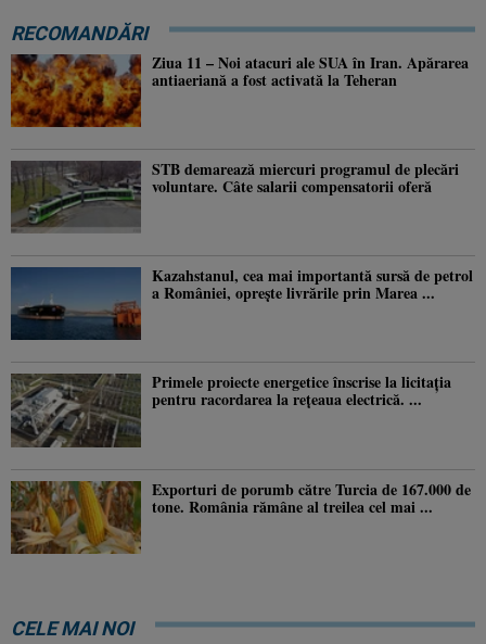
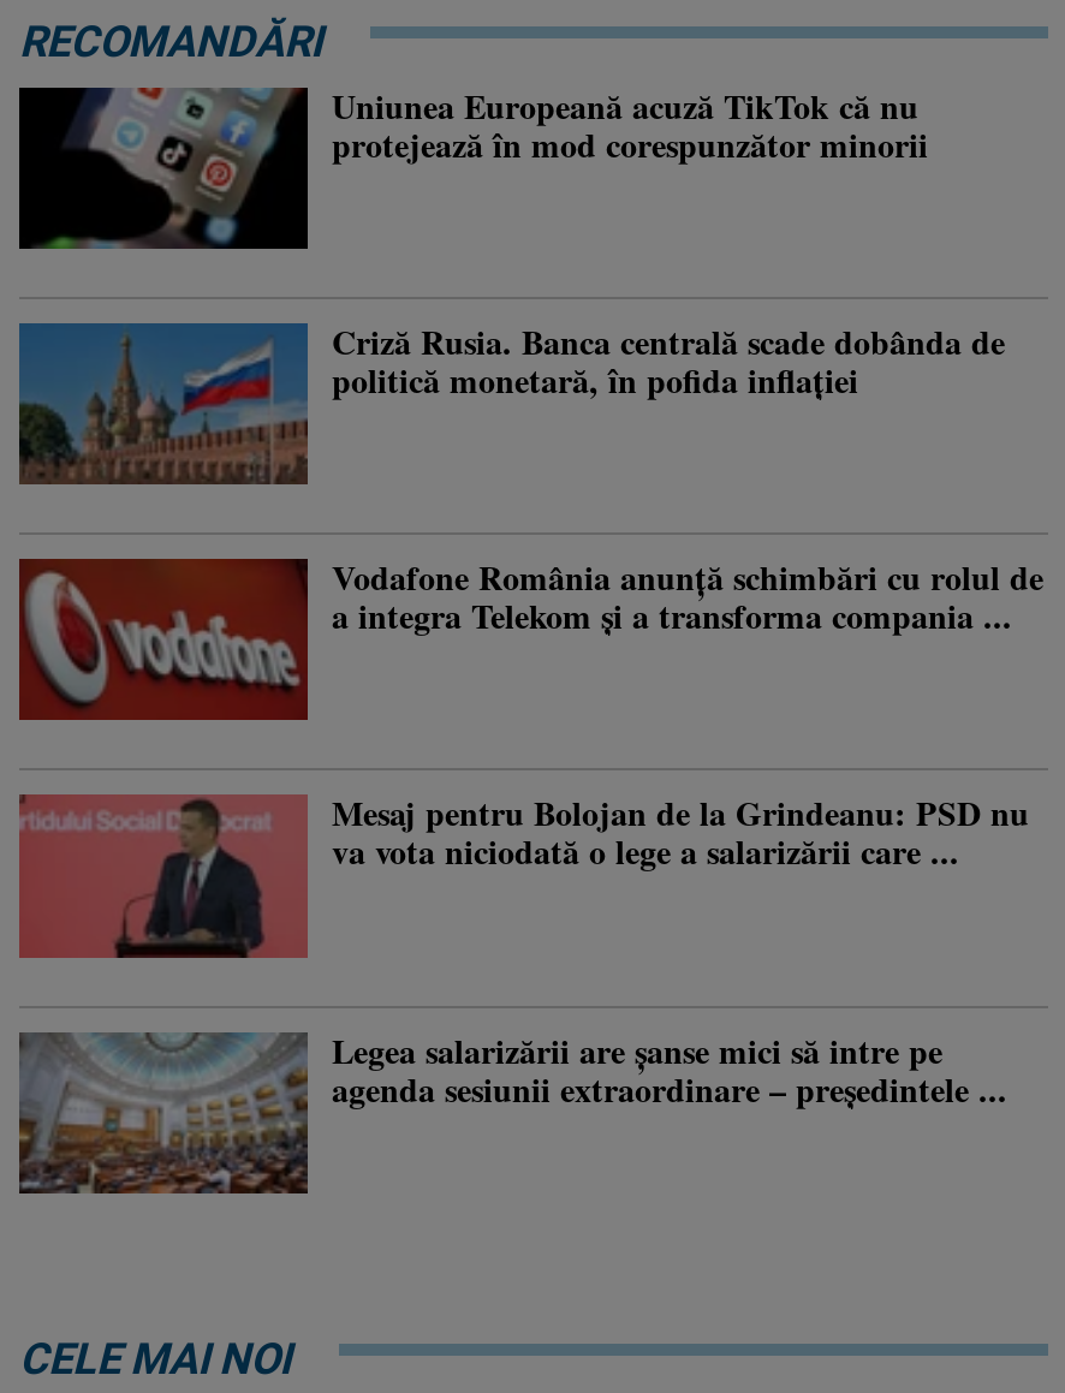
- [image]
- Ziua 11 – Noi atacuri ale SUA în Iran. Apărarea
- antiaeriană a fost activată la Teheran
+ [image]
+ Uniunea Europeană acuză TikTok că nu
+ protejează în mod corespunzător minorii

- [image]
- STB demarează miercuri programul de plecări
- voluntare. Câte salarii compensatorii oferă
+ [image]
+ Criză Rusia. Banca centrală scade dobânda de
+ politică monetară, în pofida inflaţiei

- [image]
- Kazahstanul, cea mai importantă sursă de petrol
- a României, oprește livrările prin Marea ...
+ [image]
+ Vodafone România anunță schimbări cu rolul de
+ a integra Telekom și a transforma compania ...

- [image]
- Primele proiecte energetice înscrise la licitația
- pentru racordarea la rețeaua electrică. ...
+ [image]
+ Mesaj pentru Bolojan de la Grindeanu: PSD nu
+ va vota niciodată o lege a salarizării care ...

- [image]
- Exporturi de porumb către Turcia de 167.000 de
- tone. România rămâne al treilea cel mai ...
+ [image]
+ Legea salarizării are şanse mici să intre pe
+ agenda sesiunii extraordinare – președintele ...
